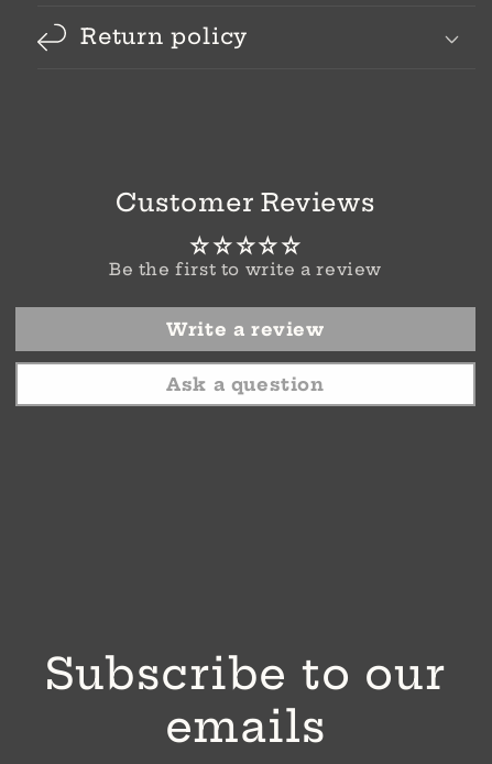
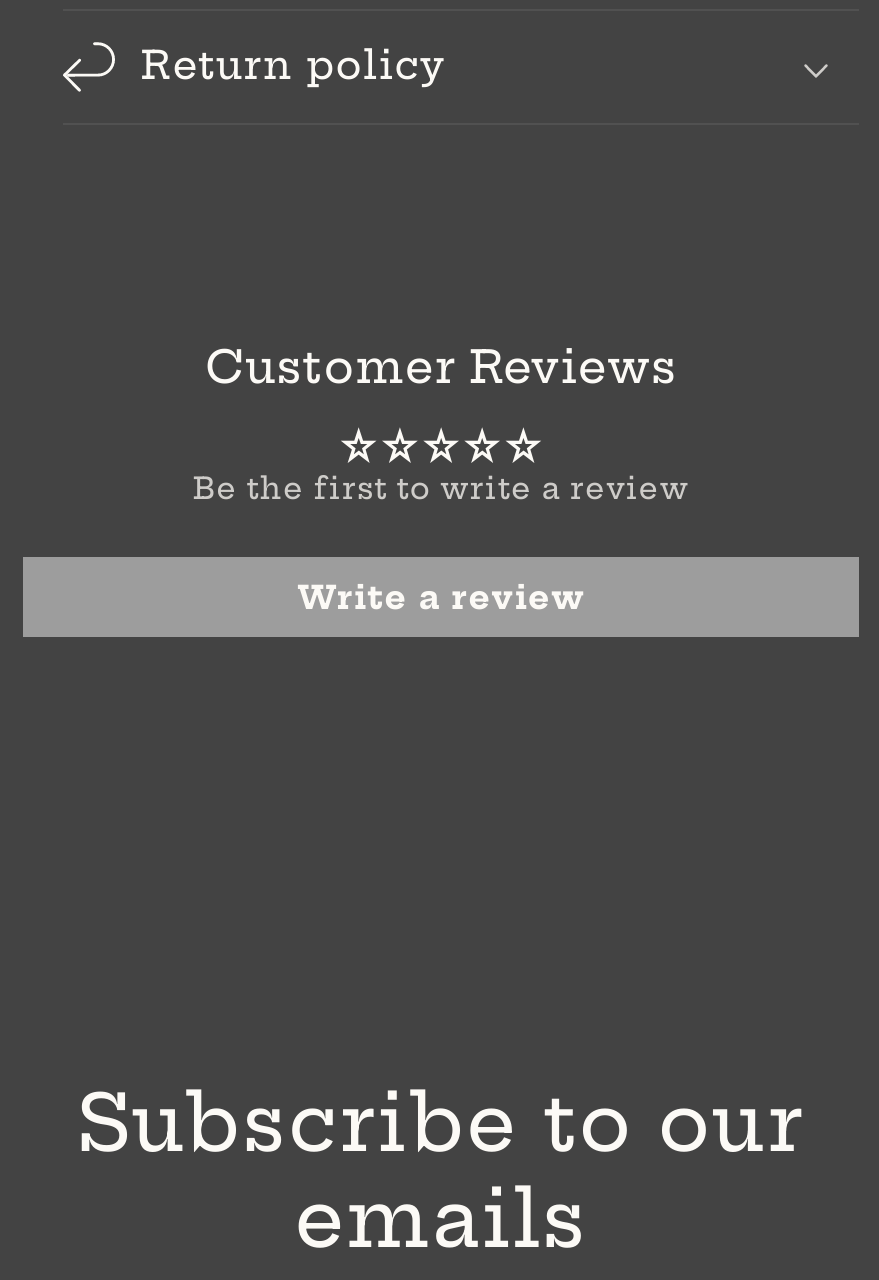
- Ask a question
